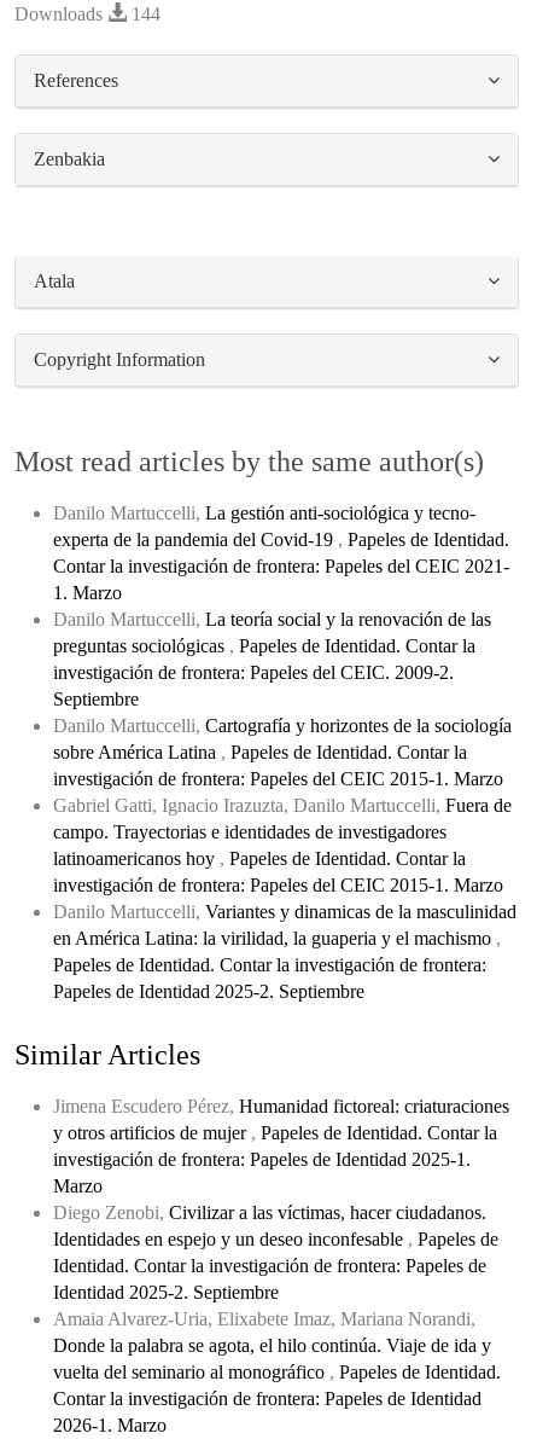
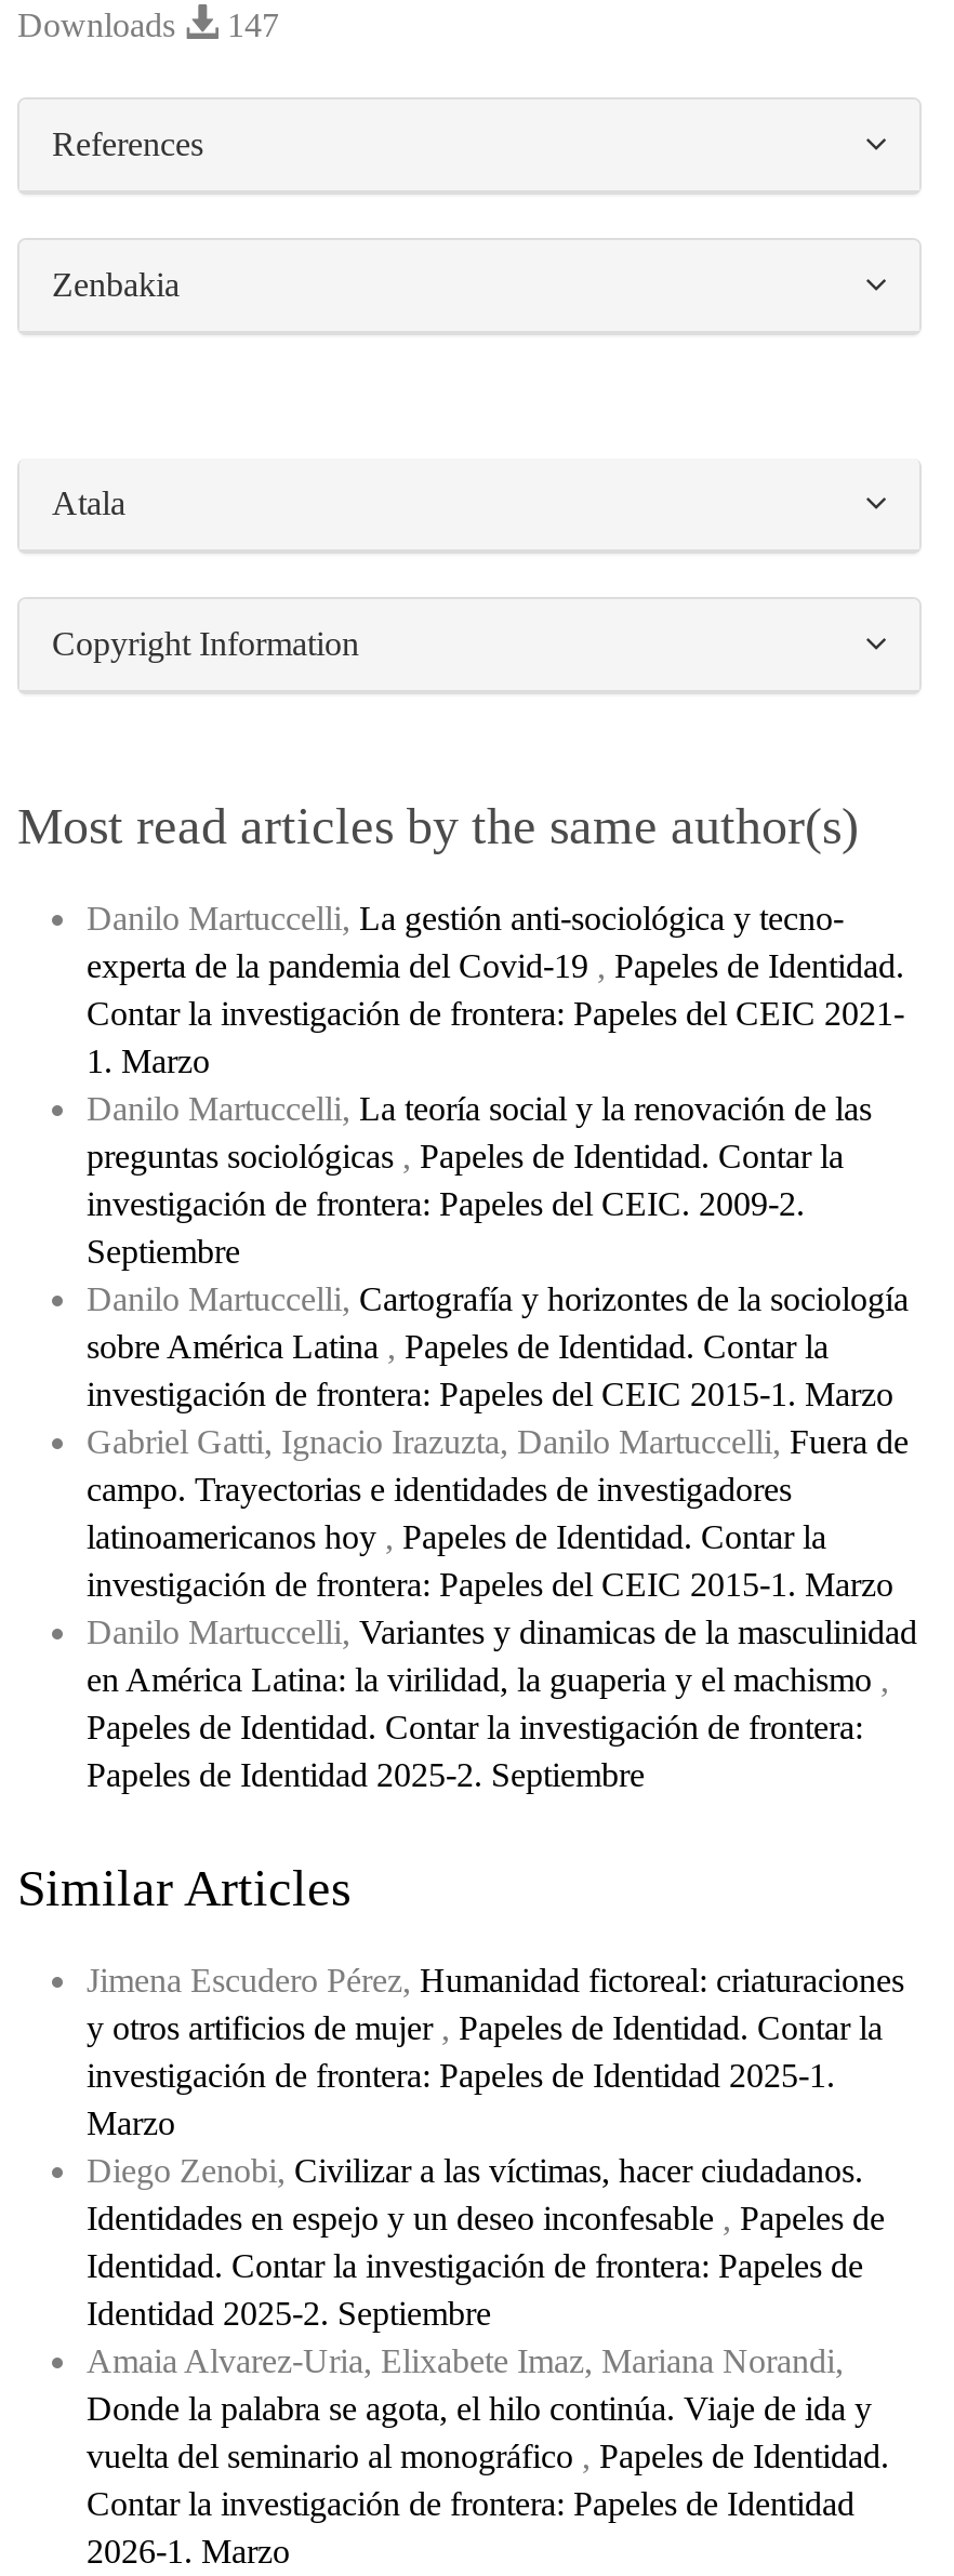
- Downloads 144
+ Downloads 147
